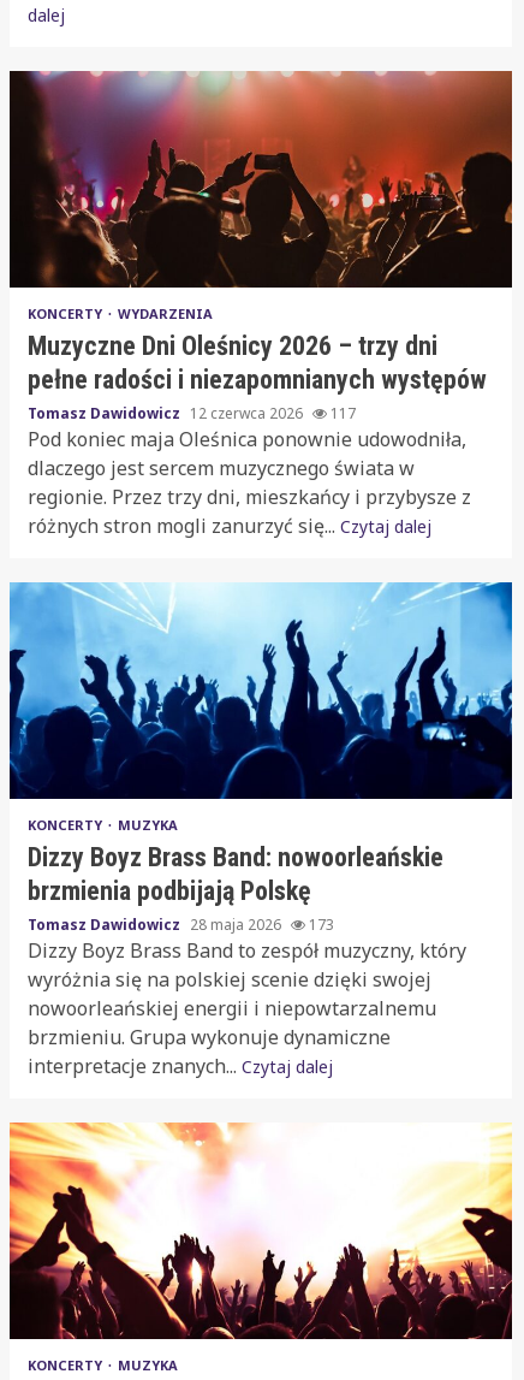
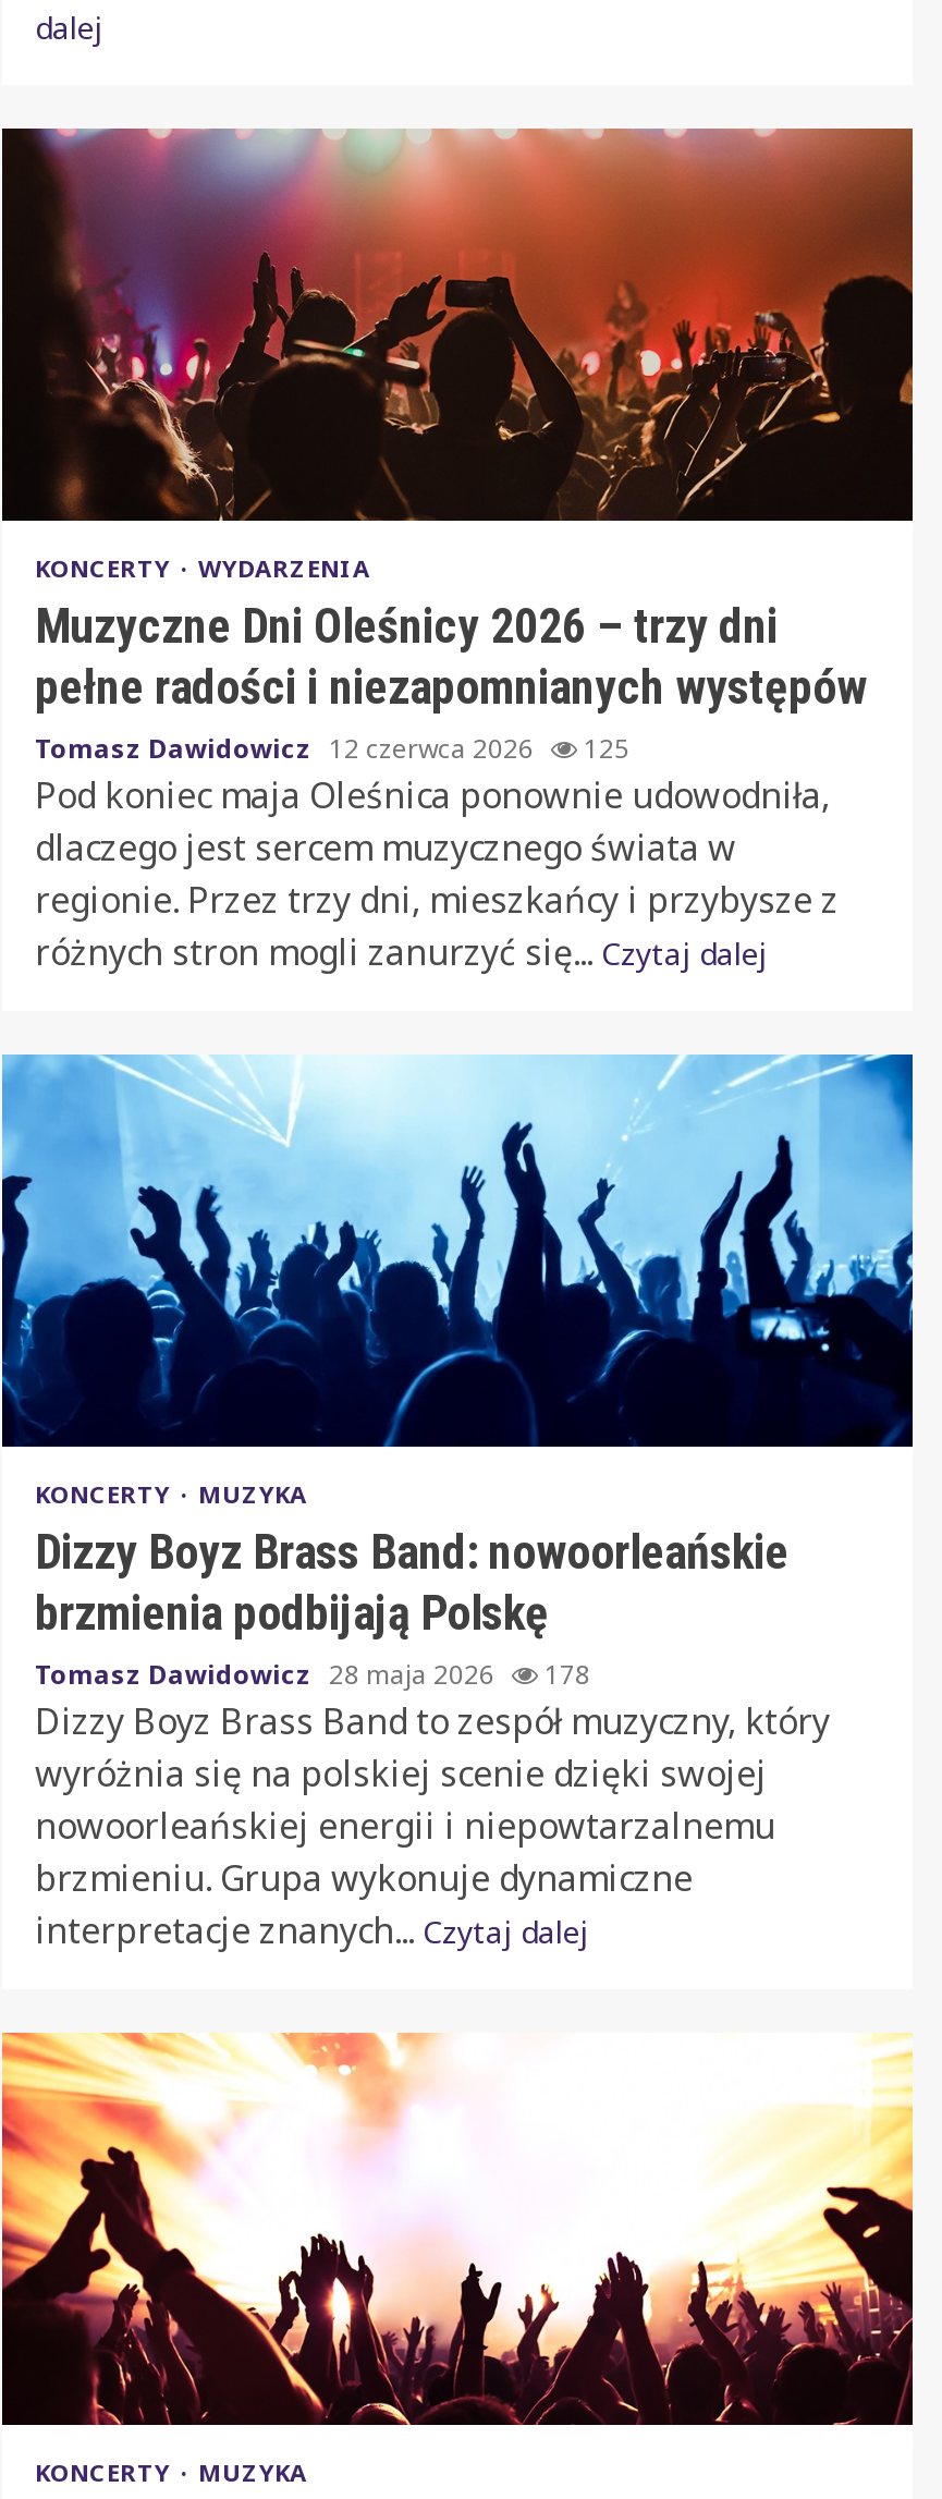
- Tomasz Dawidowicz 12 czerwca 2026 117
+ Tomasz Dawidowicz 12 czerwca 2026 125

- Tomasz Dawidowicz 28 maja 2026 173
+ Tomasz Dawidowicz 28 maja 2026 178
